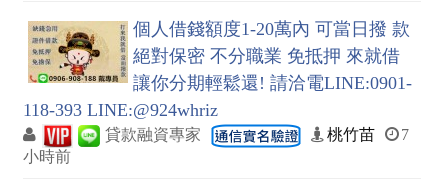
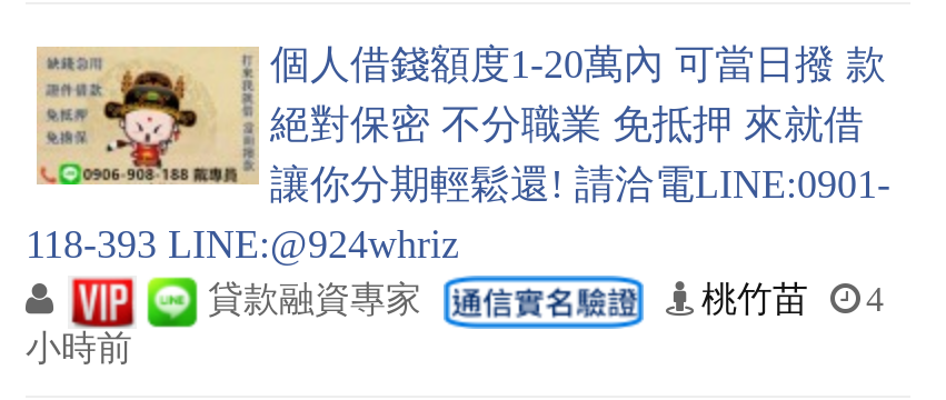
- 桃竹苗 7
+ 桃竹苗 4
